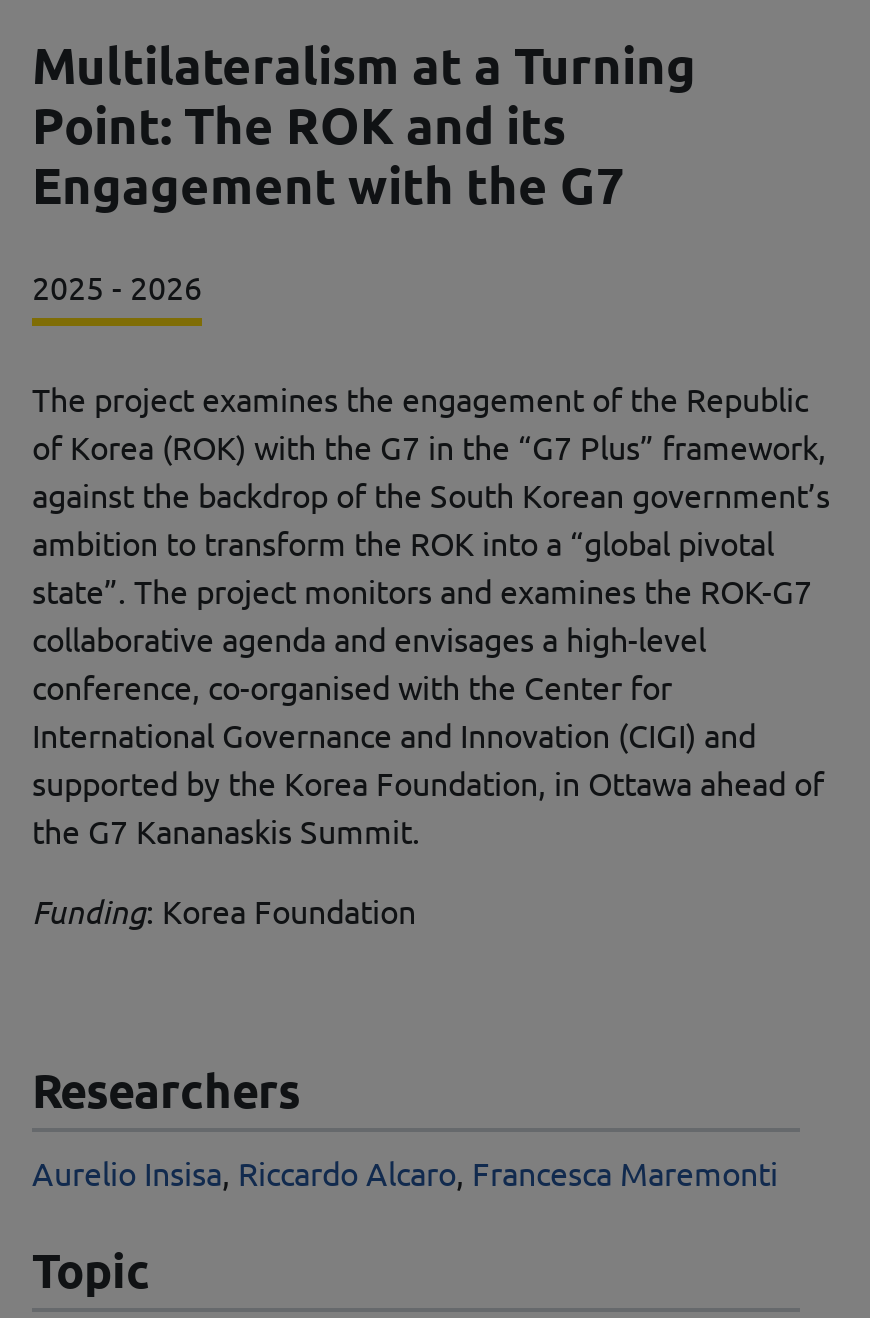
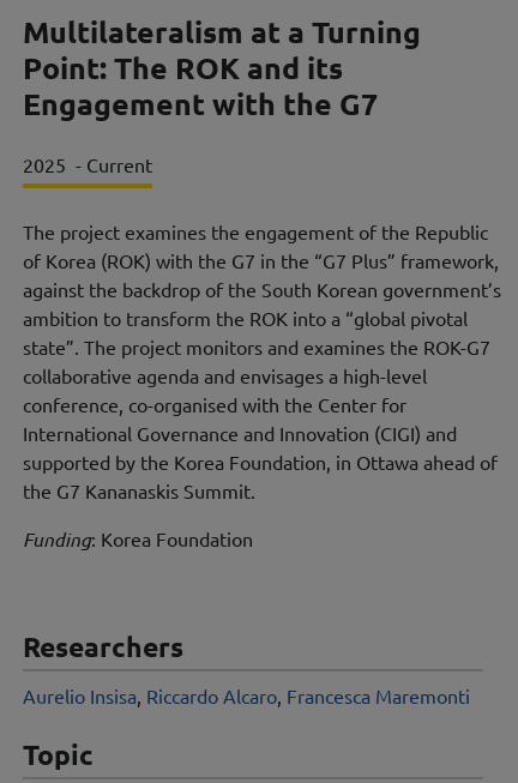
- 2025 - 2026
+ 2025
+ Current
